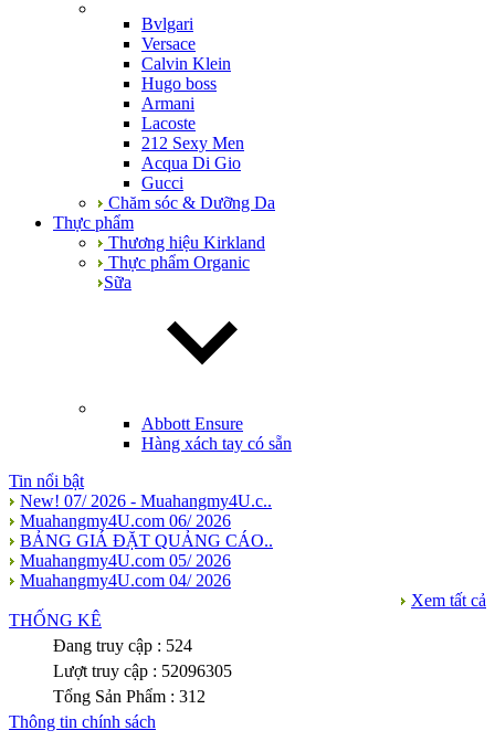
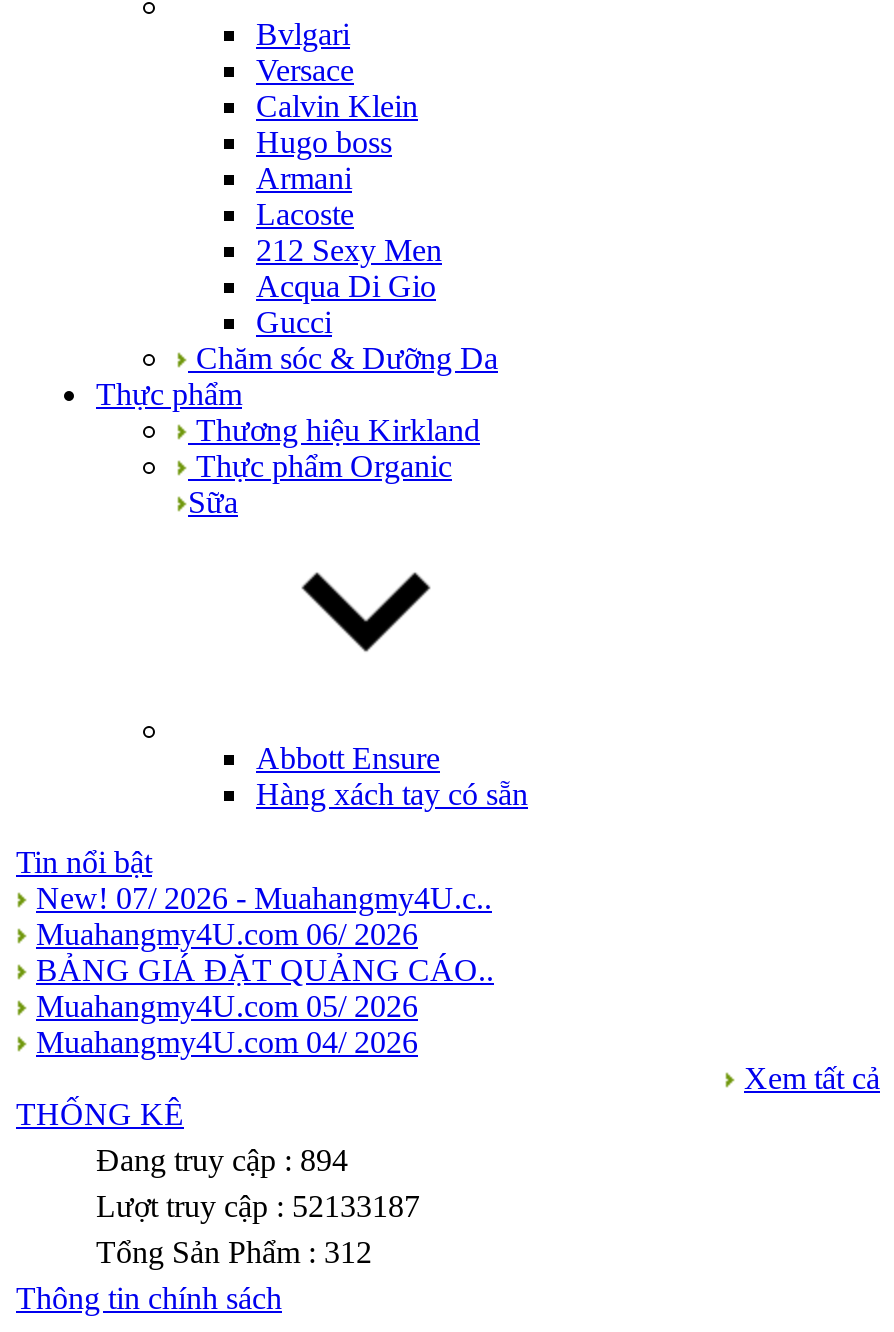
- Đang truy cập : 524
+ Đang truy cập : 894

- Lượt truy cập : 52096305
+ Lượt truy cập : 52133187
